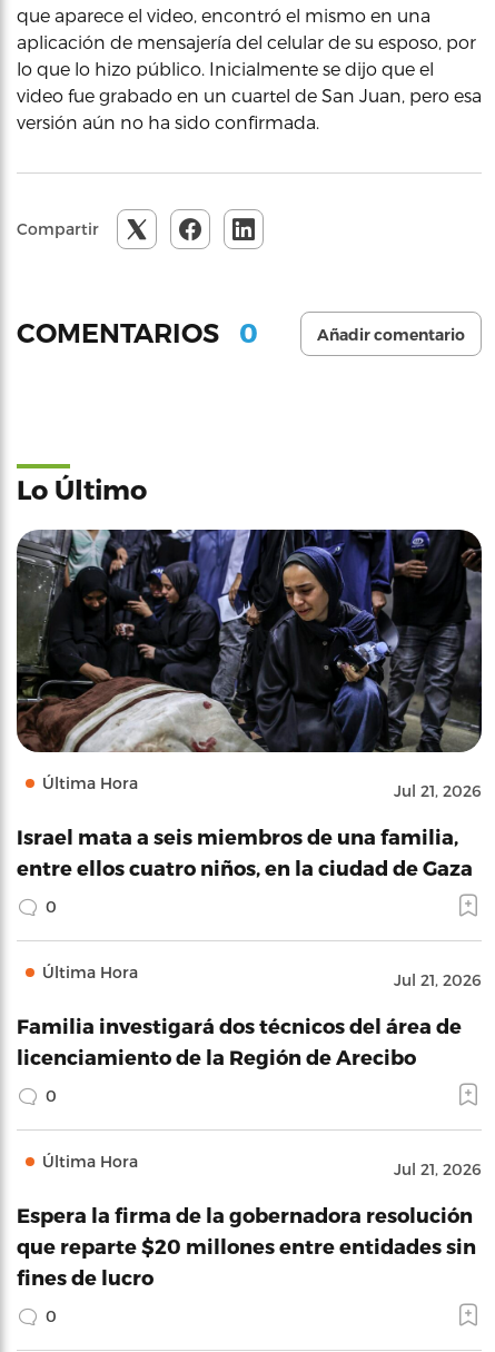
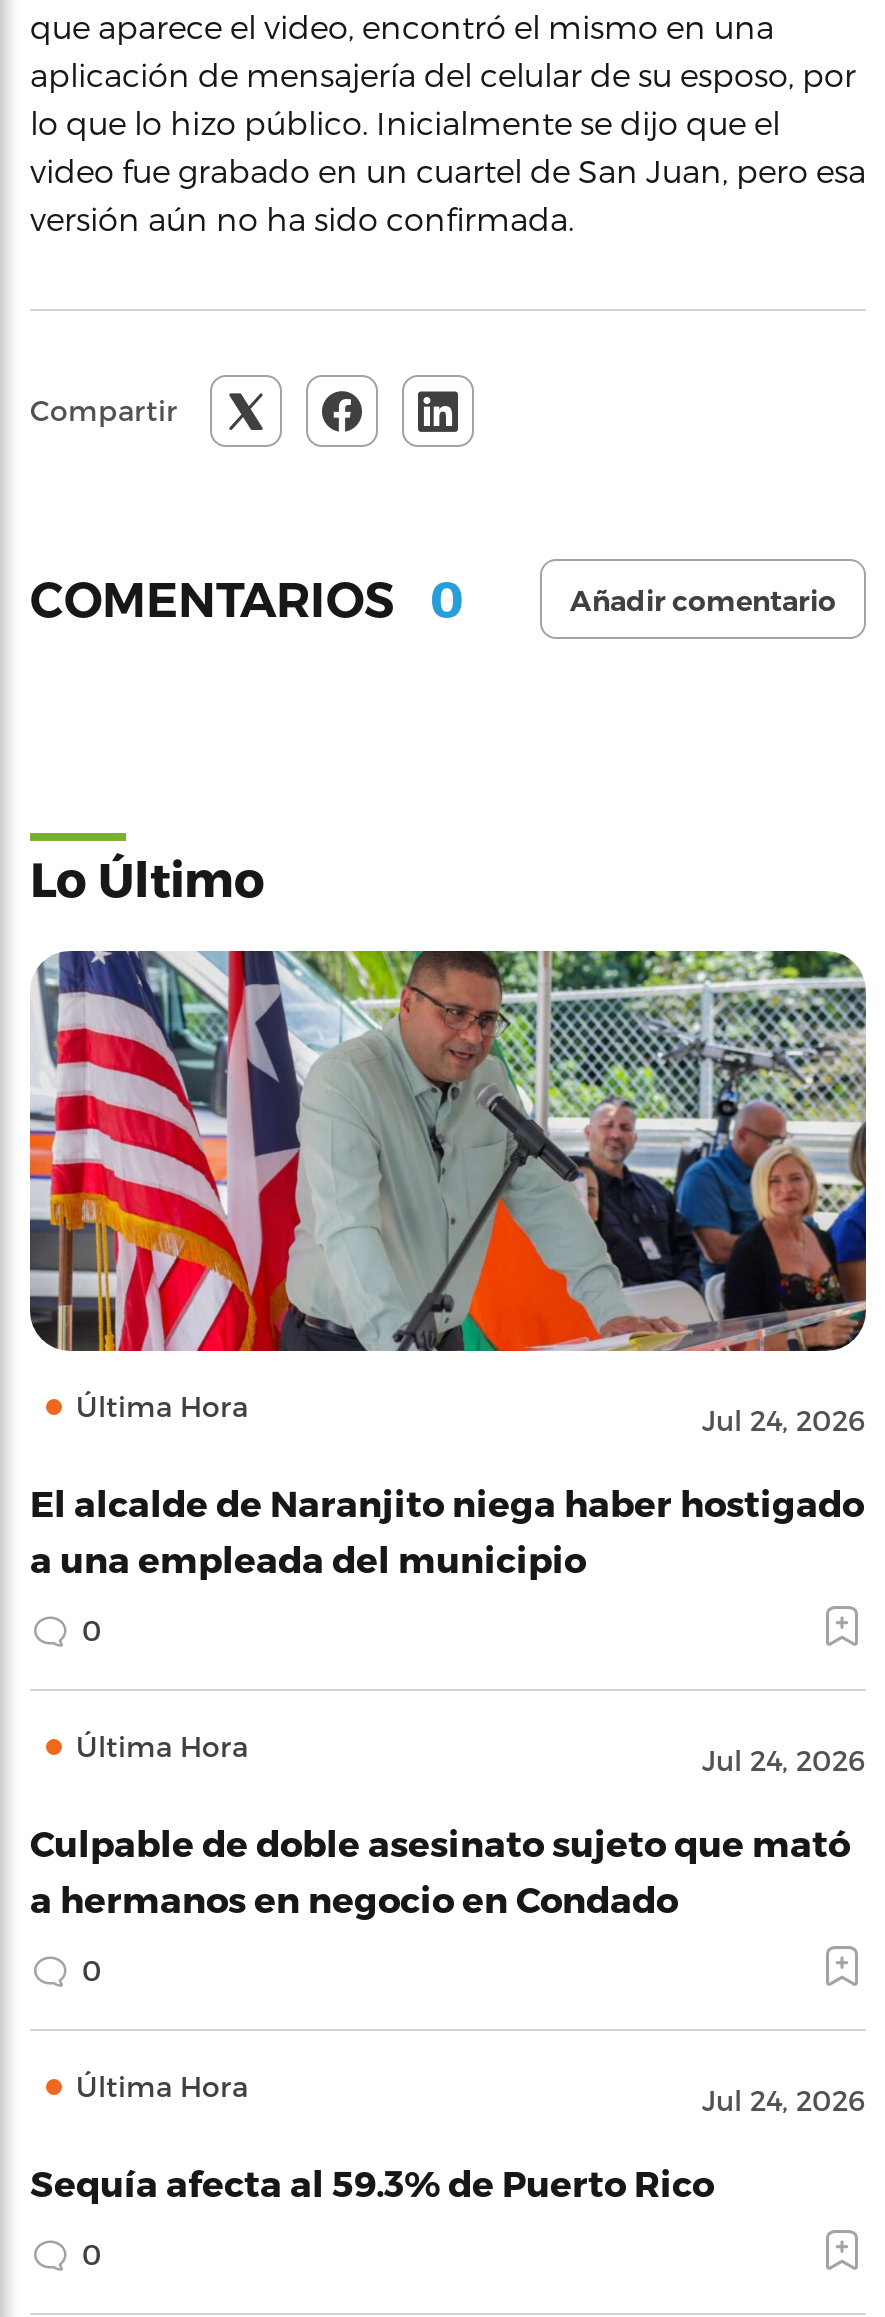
- [image]
- Jul 21, 2026
+ [image]
+ Jul 24, 2026

- Israel mata a seis miembros de una familia,
- entre ellos cuatro niños, en la ciudad de Gaza
+ El alcalde de Naranjito niega haber hostigado
+ a una empleada del municipio

- Jul 21, 2026
+ Jul 24, 2026

- Familia investigará dos técnicos del área de
- licenciamiento de la Región de Arecibo
+ Culpable de doble asesinato sujeto que mató
+ a hermanos en negocio en Condado

- Jul 21, 2026
+ Jul 24, 2026

- Espera la firma de la gobernadora resolución
- que reparte $20 millones entre entidades sin
- fines de lucro
+ Sequía afecta al 59.3% de Puerto Rico
